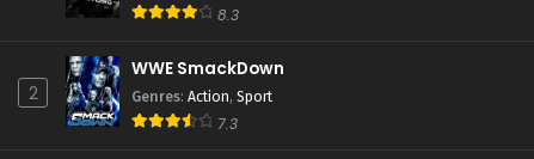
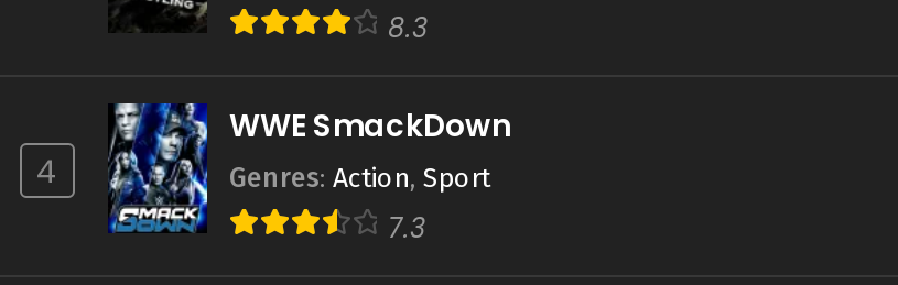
- 2
+ 4
